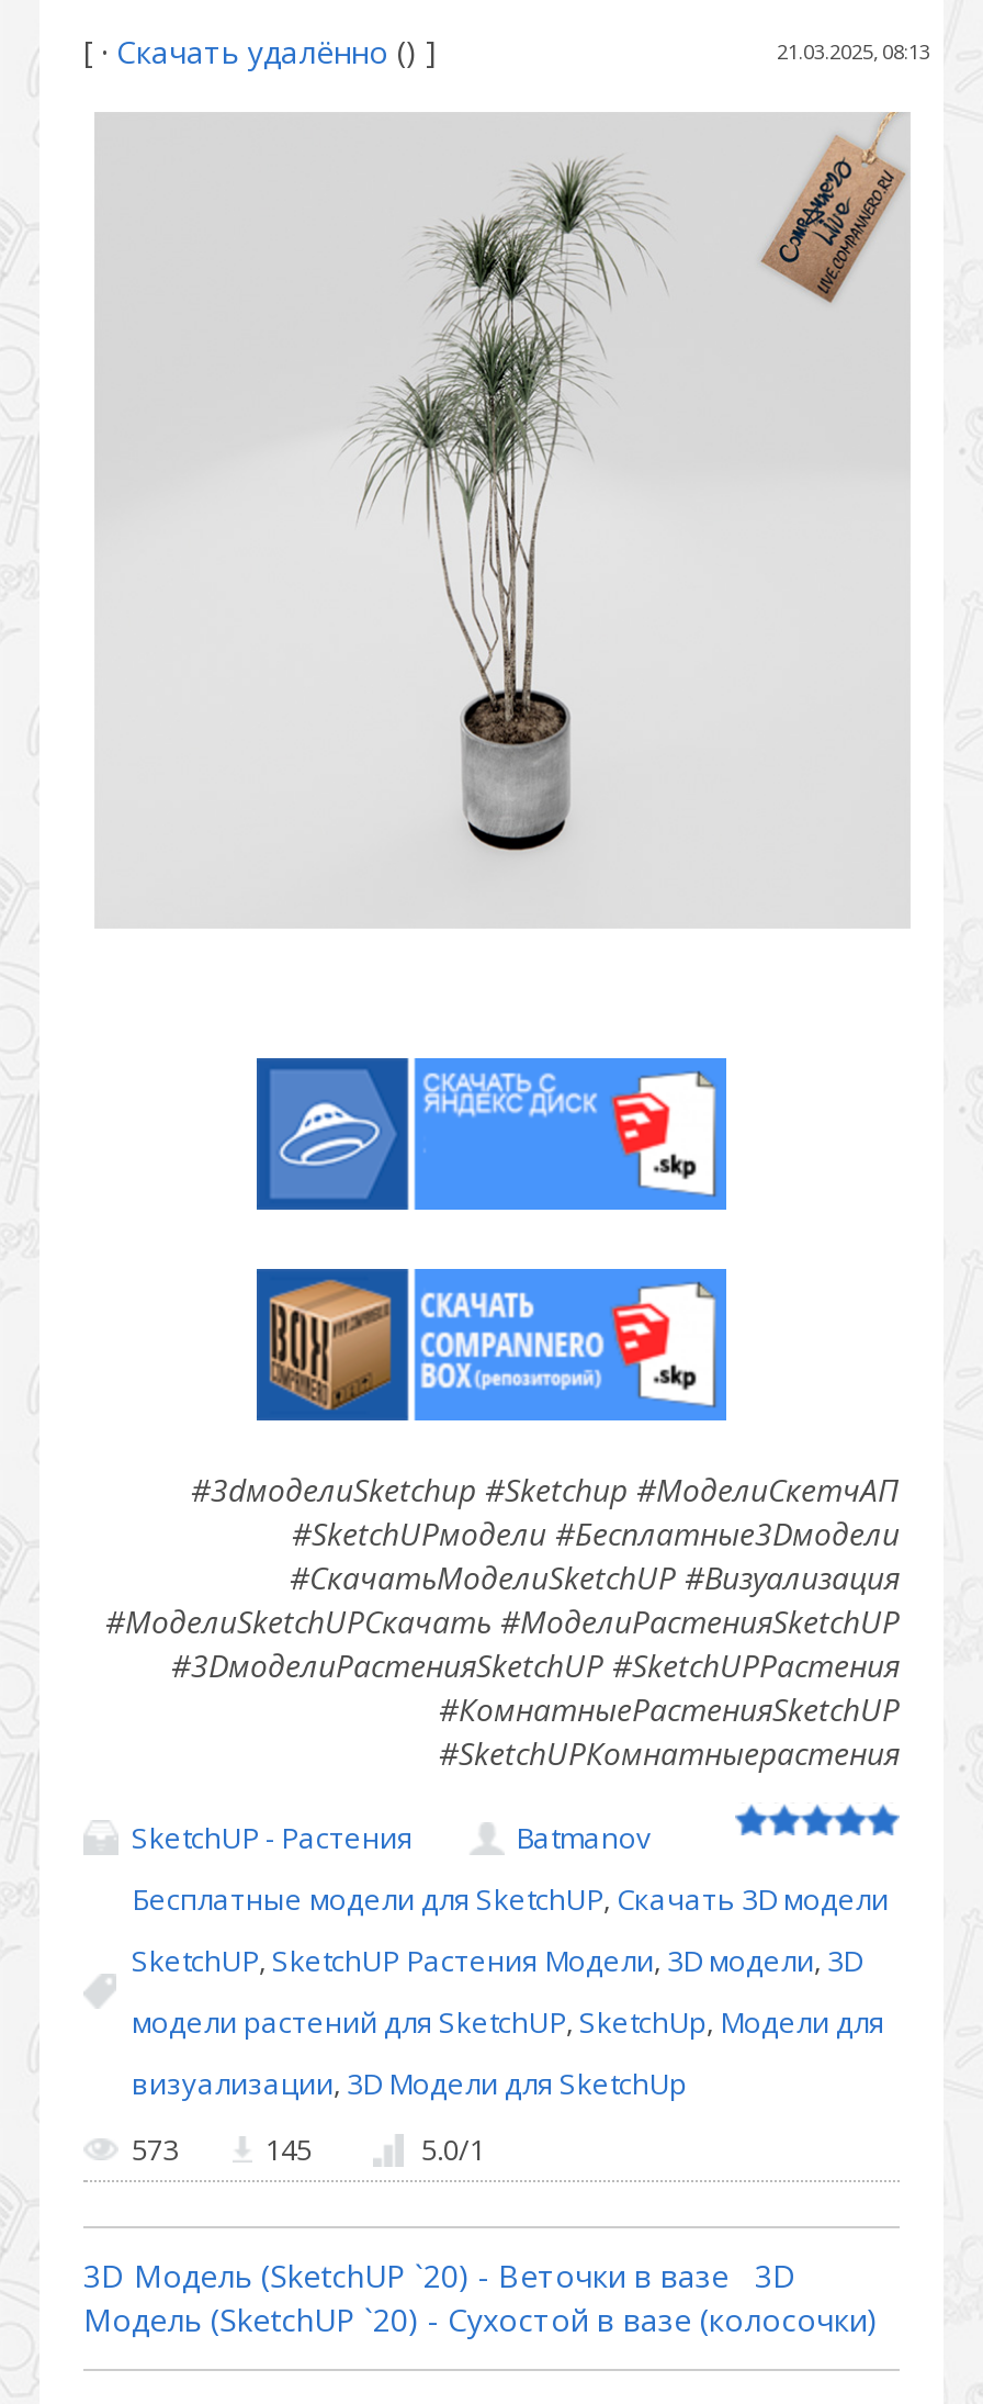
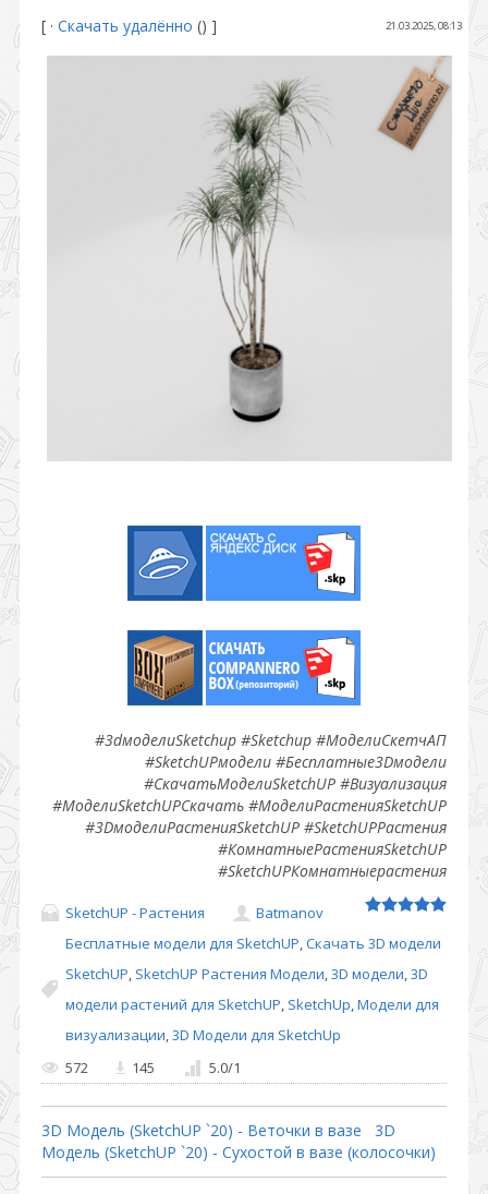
- 573
+ 572
